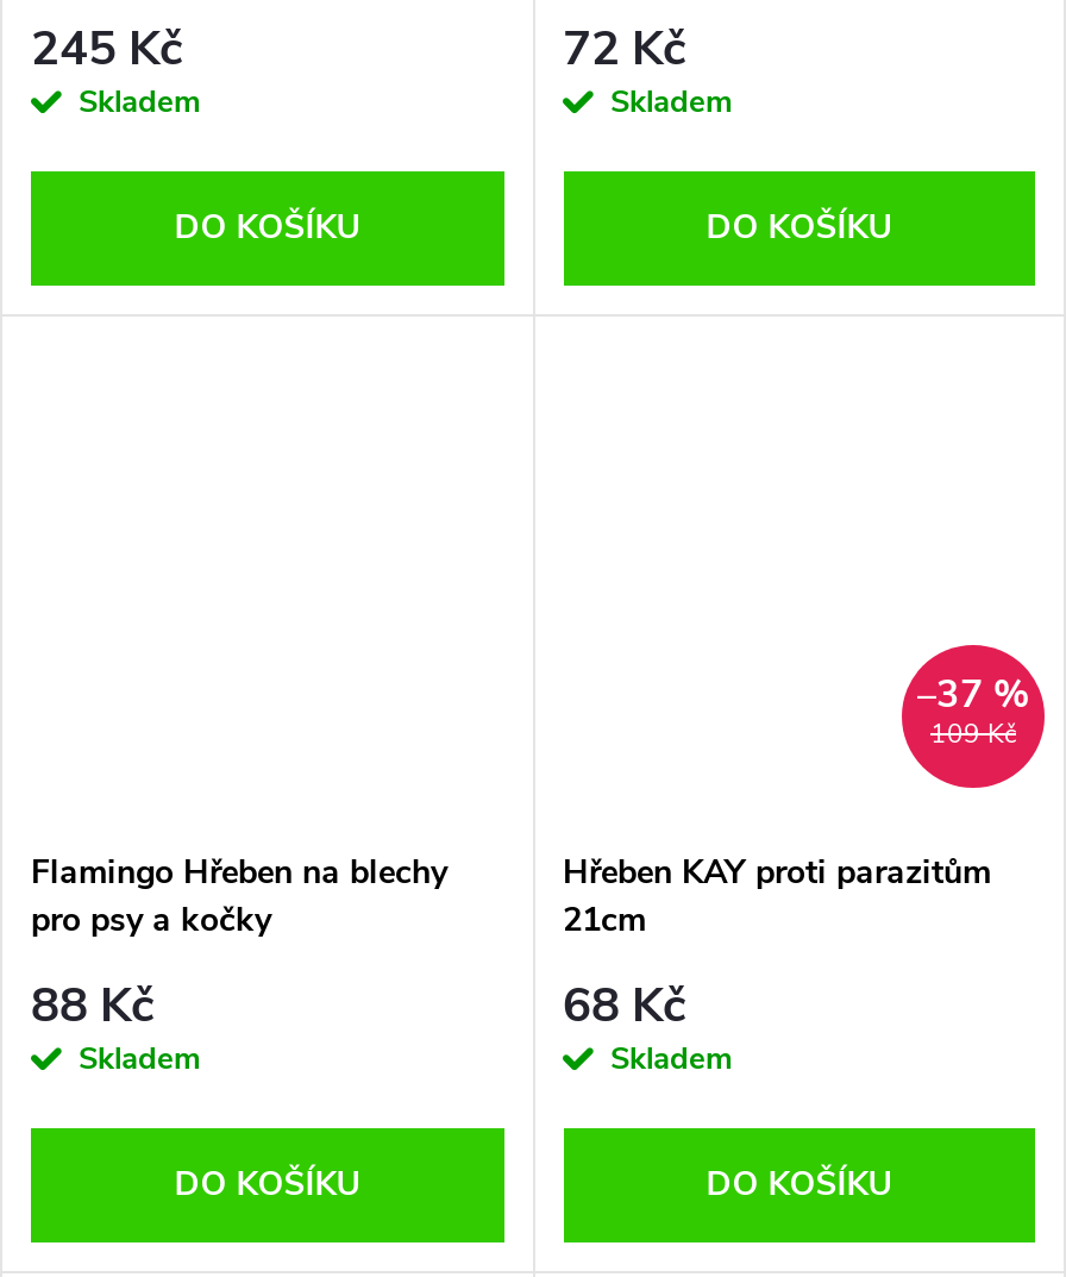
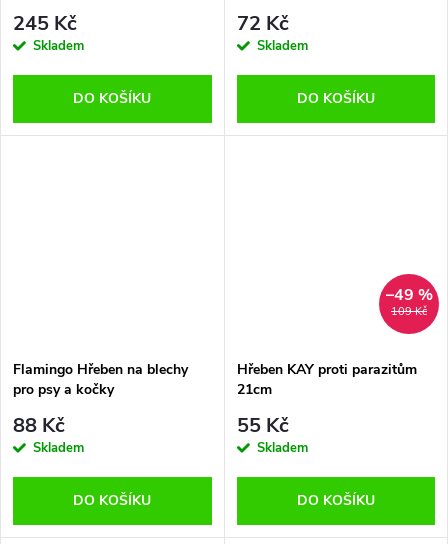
- –37 %
+ –49 %

- 68 Kč
+ 55 Kč
